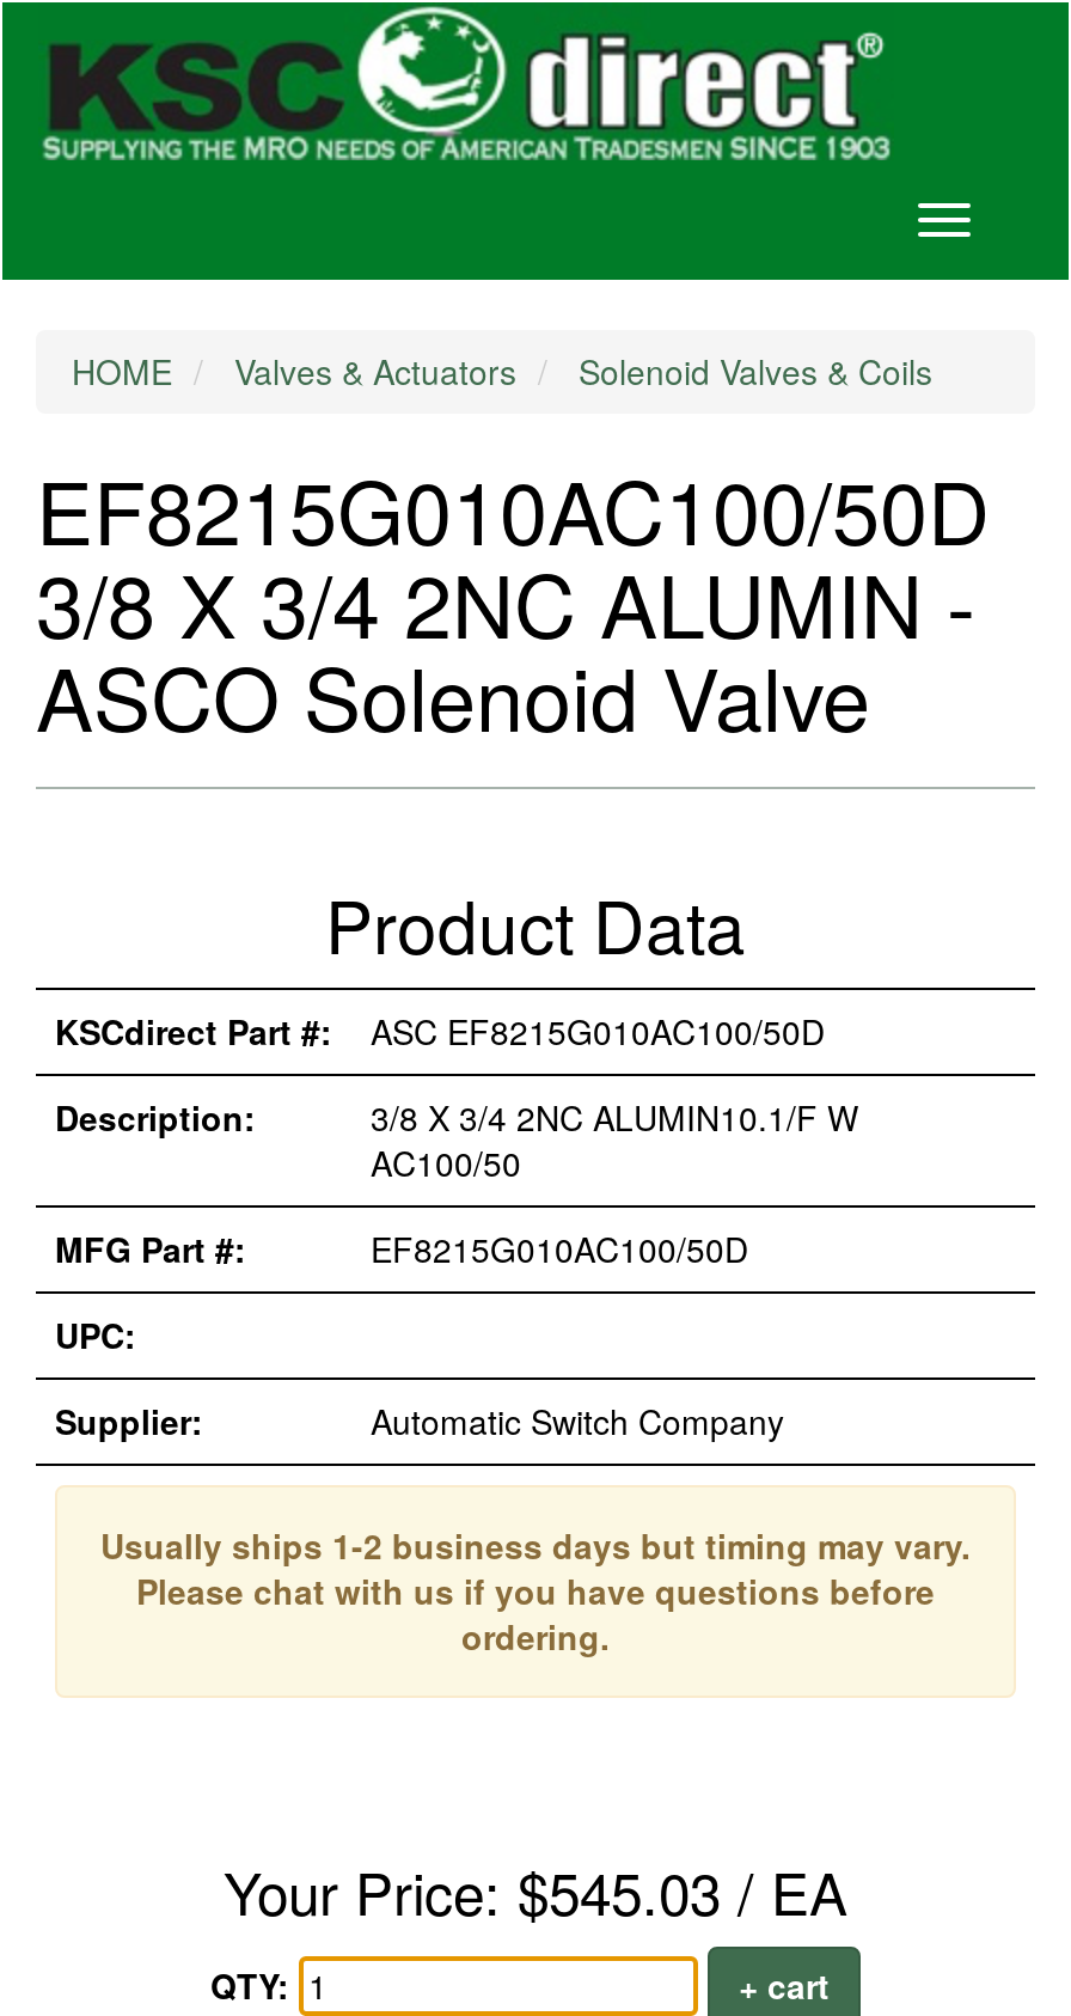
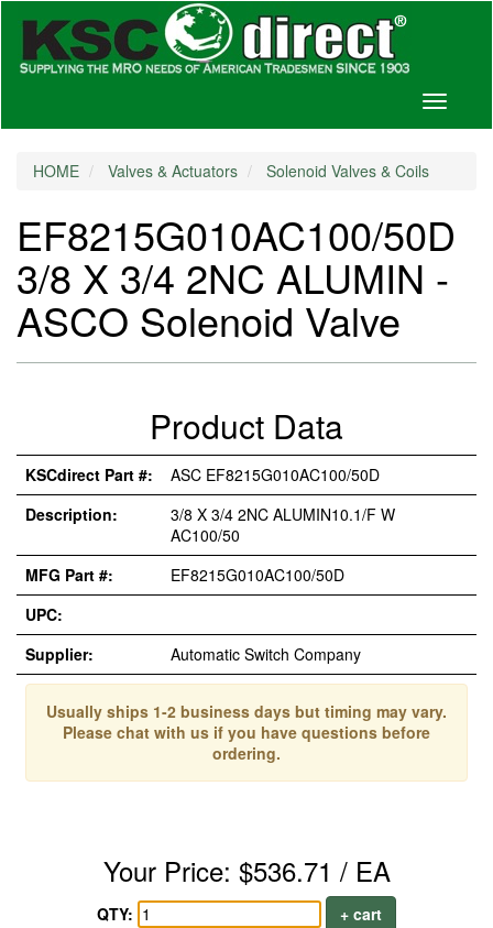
- Your Price: $545.03 / EA
+ Your Price: $536.71 / EA
